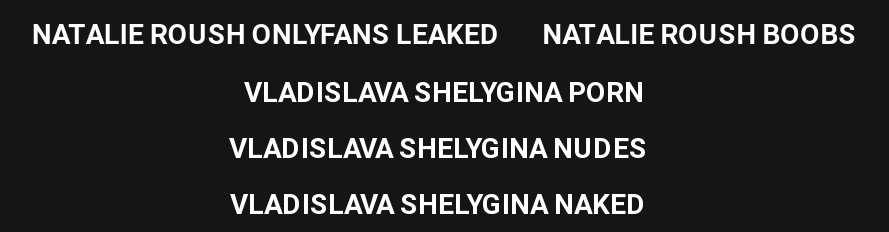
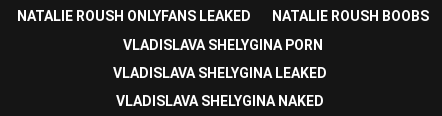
- VLADISLAVA SHELYGINA NUDES
+ VLADISLAVA SHELYGINA LEAKED
